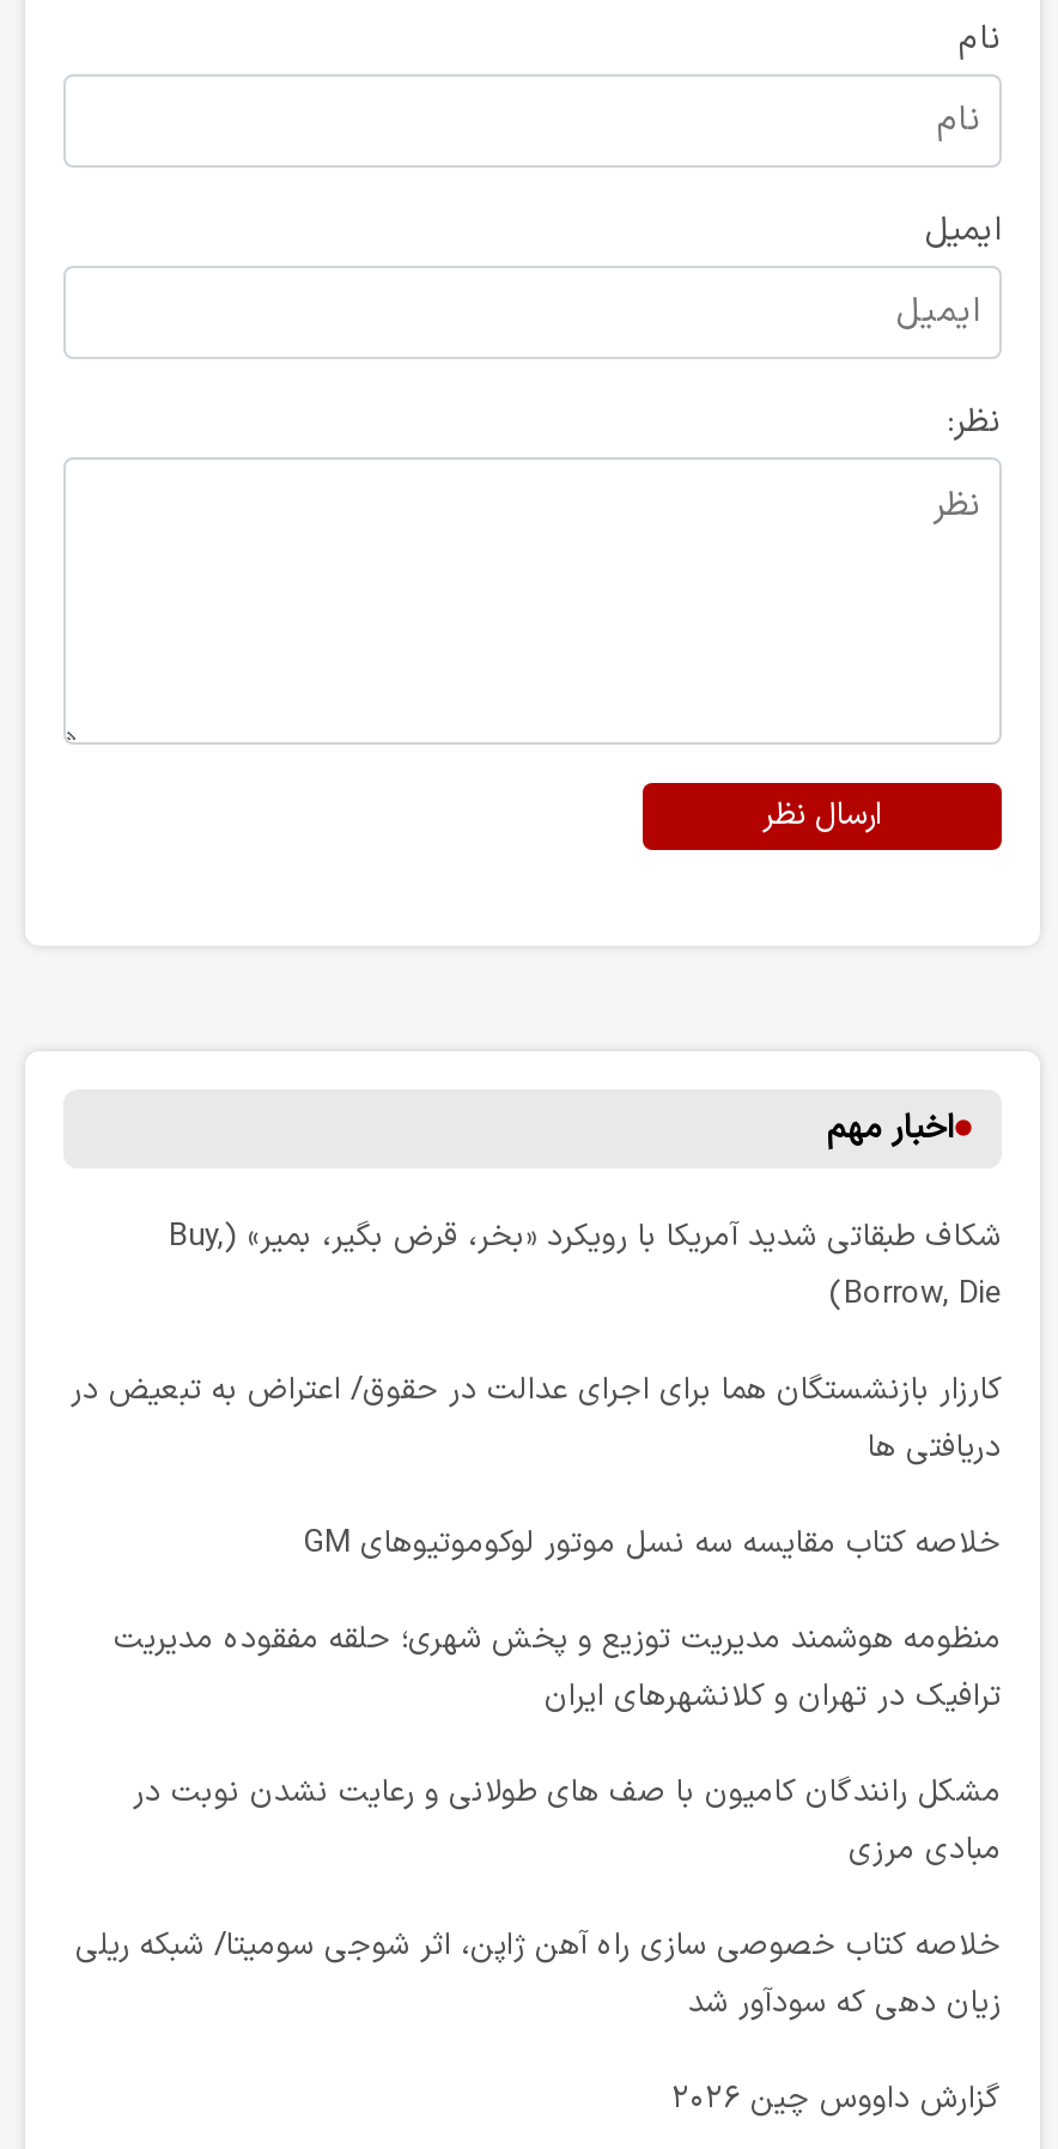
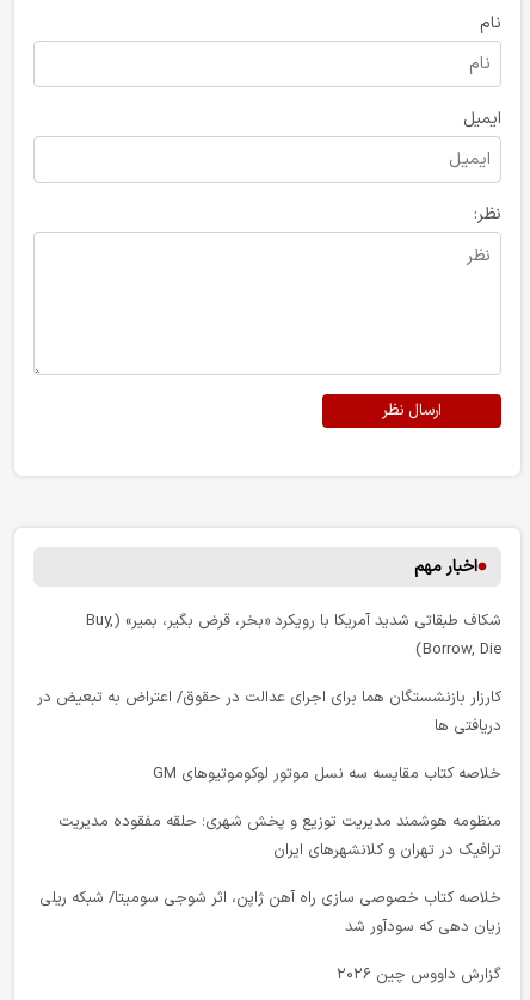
- مشکل رانندگان کامیون با صف‌ های طولانی و رعایت نشدن نوبت در
- مبادی مرزی
